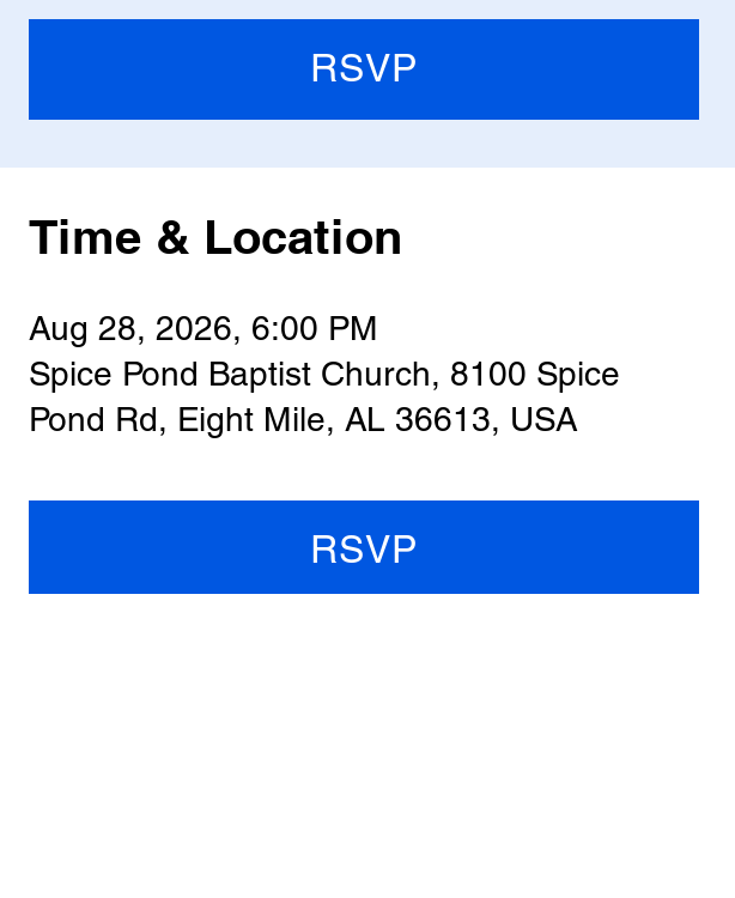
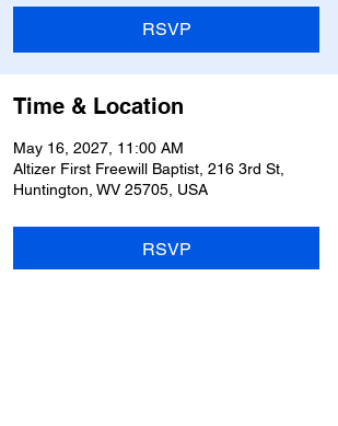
- Aug 28, 2026, 6:00 PM
- Spice Pond Baptist Church, 8100 Spice
- Pond Rd, Eight Mile, AL 36613, USA
+ May 16, 2027, 11:00 AM
+ Altizer First Freewill Baptist, 216 3rd St,
+ Huntington, WV 25705, USA
